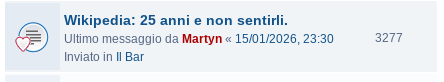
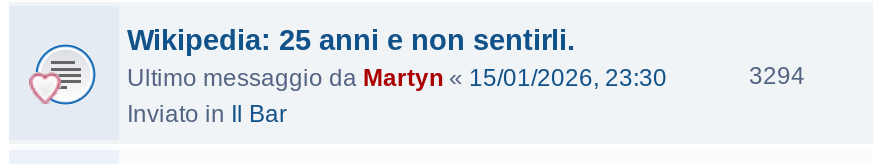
- 3277 V
+ 3294 V
